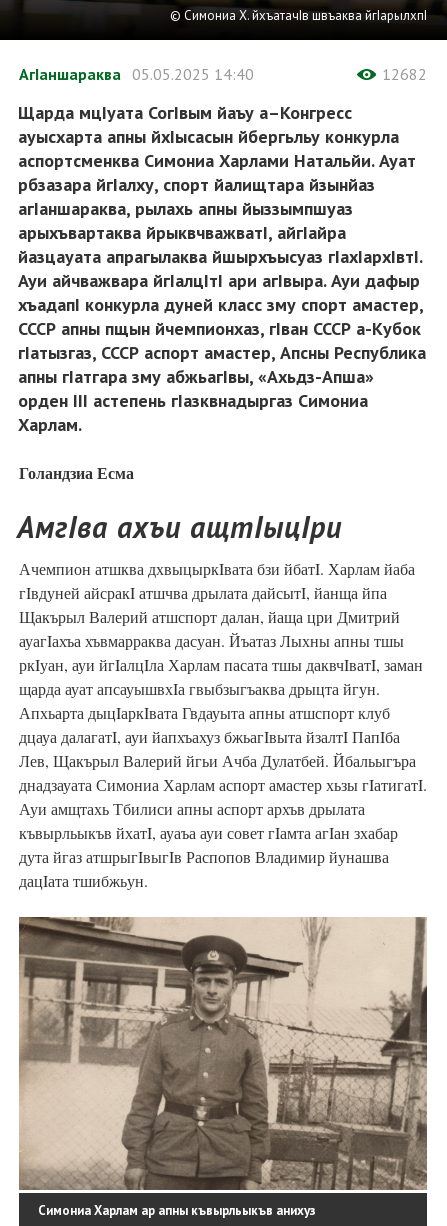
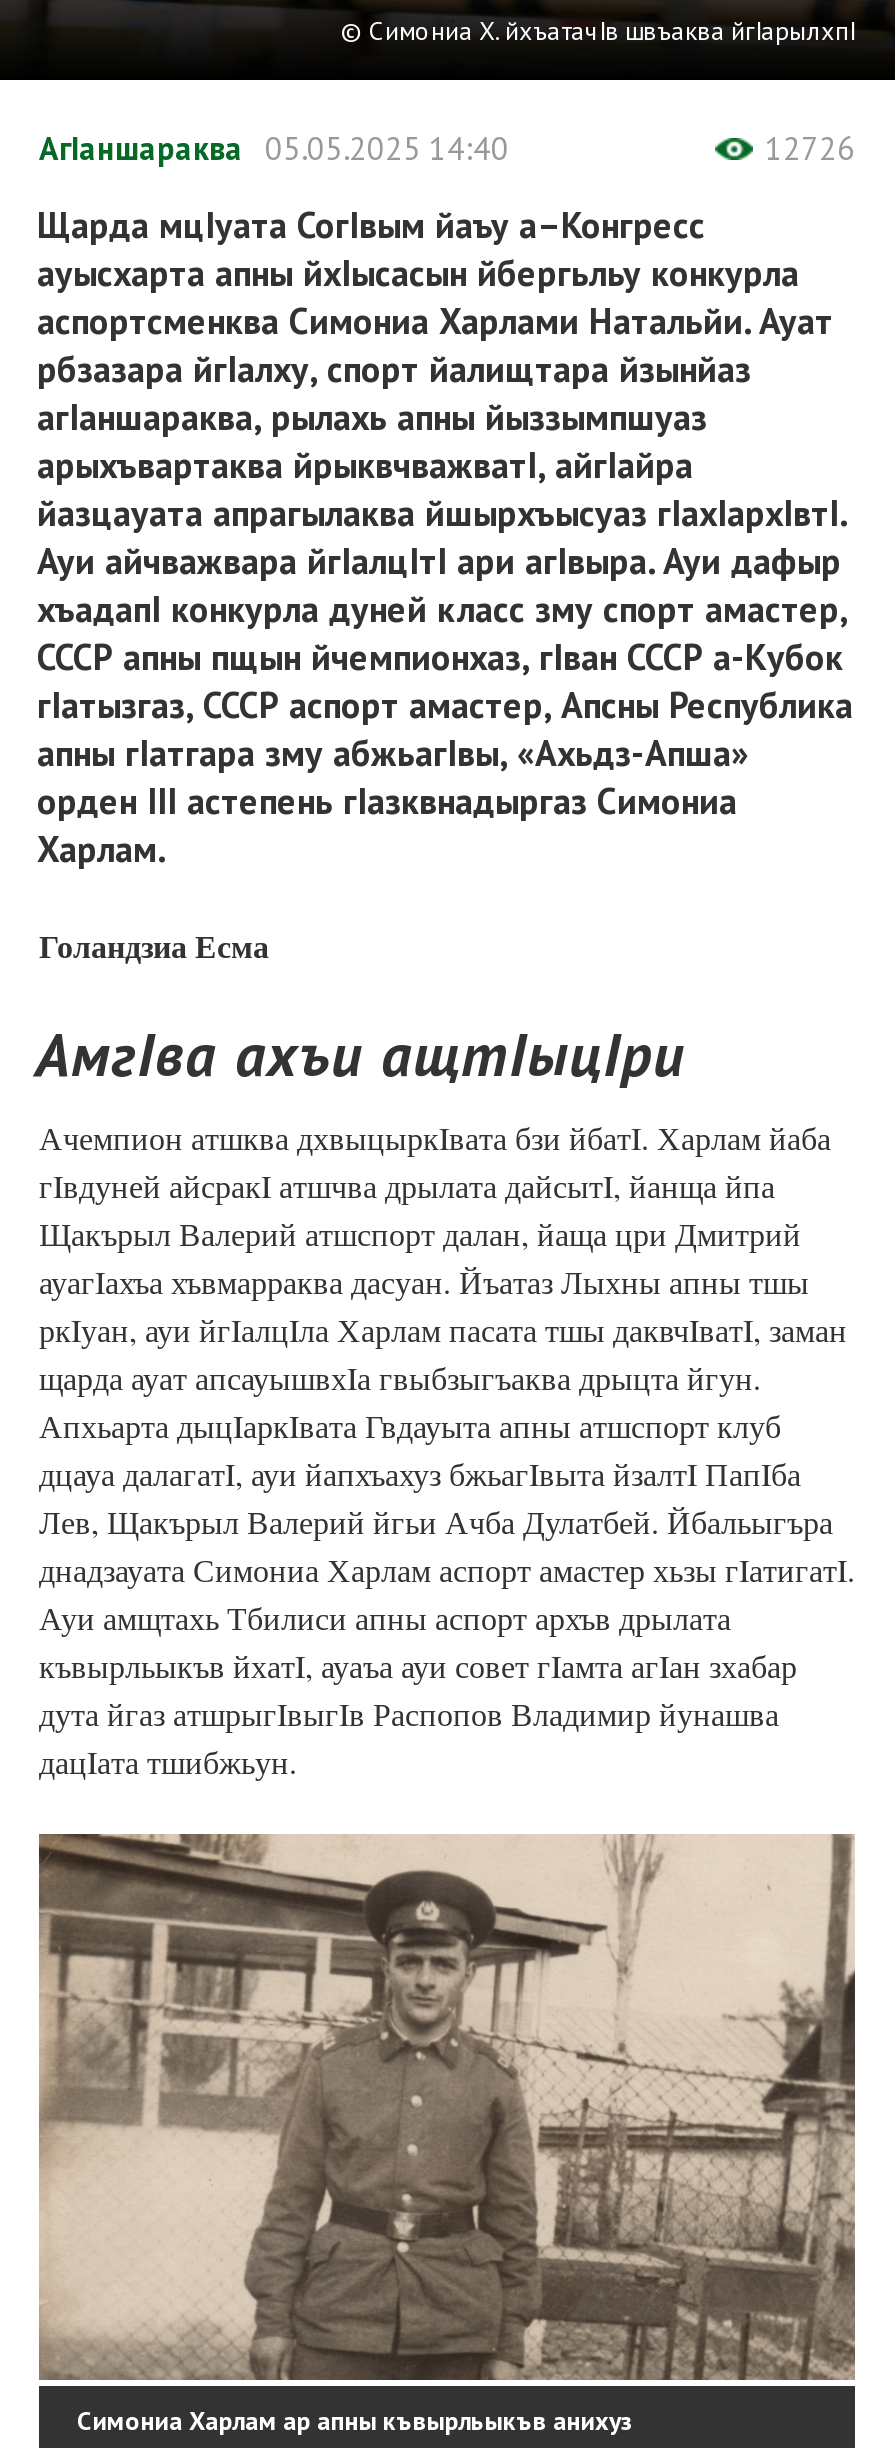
- 12682
+ 12726
